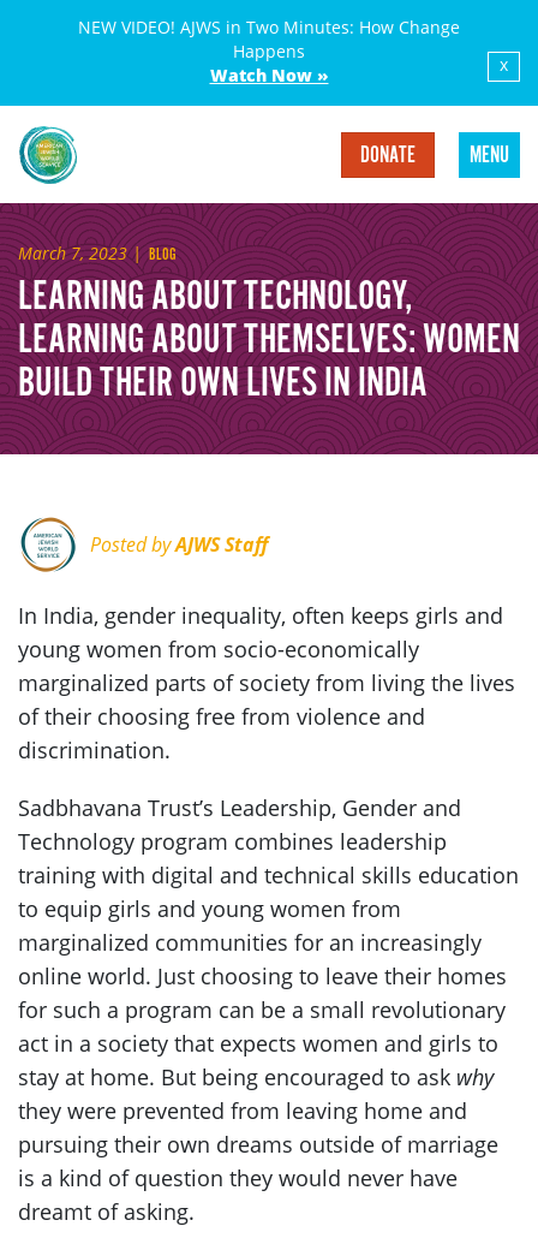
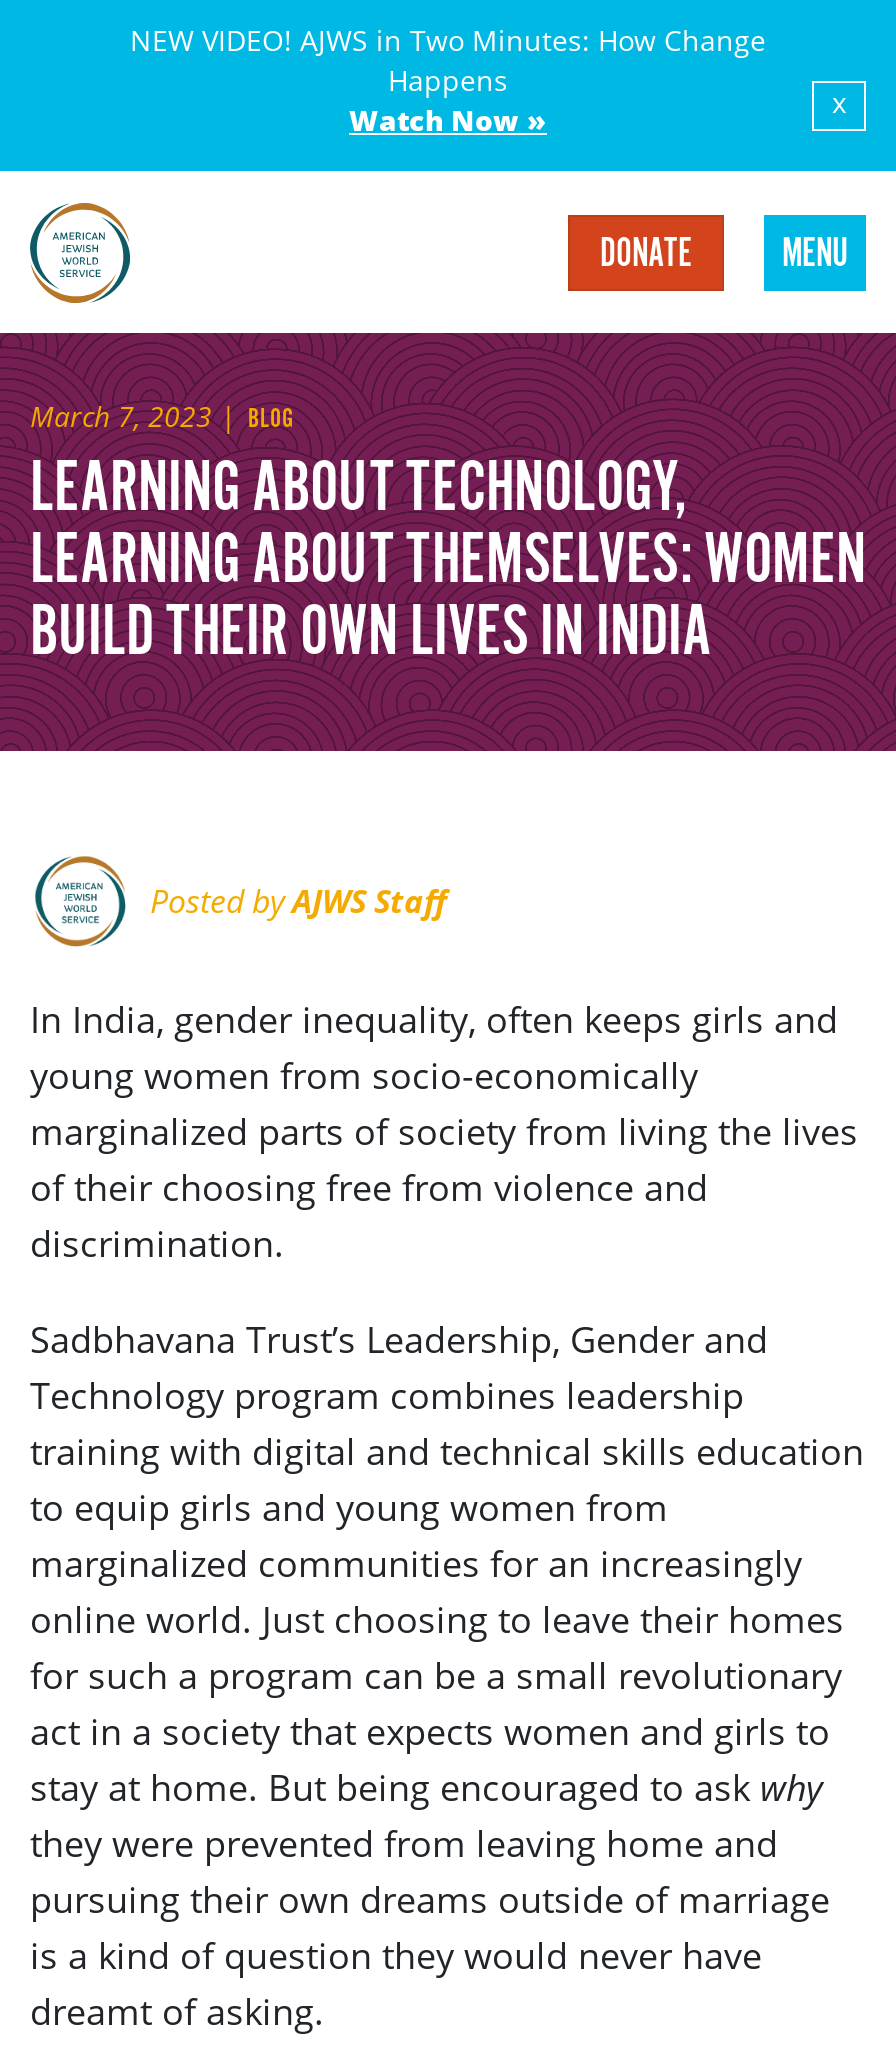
- [image]
+ [image]
